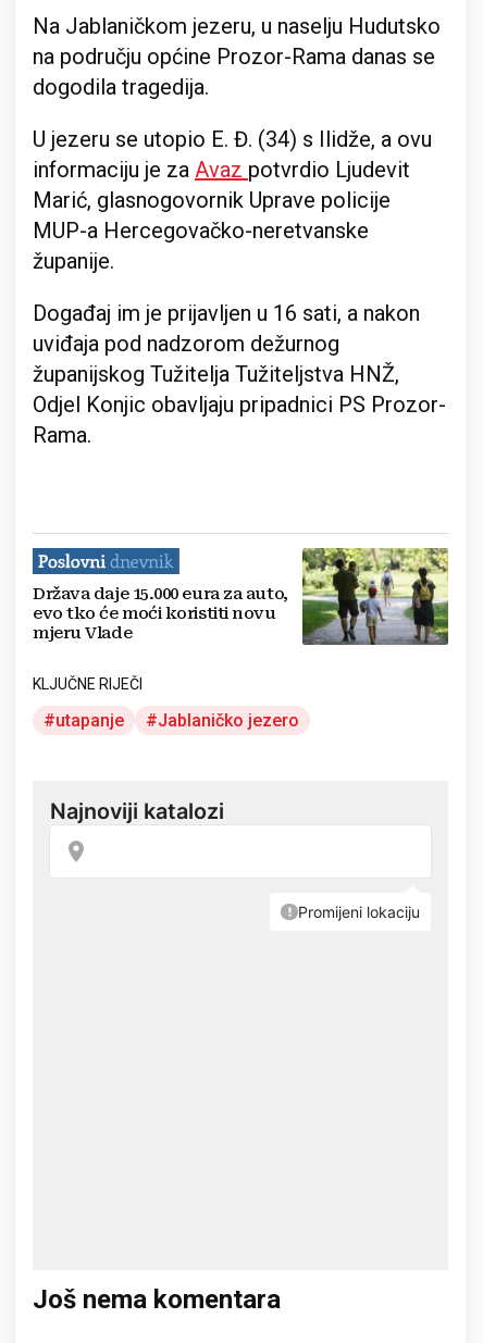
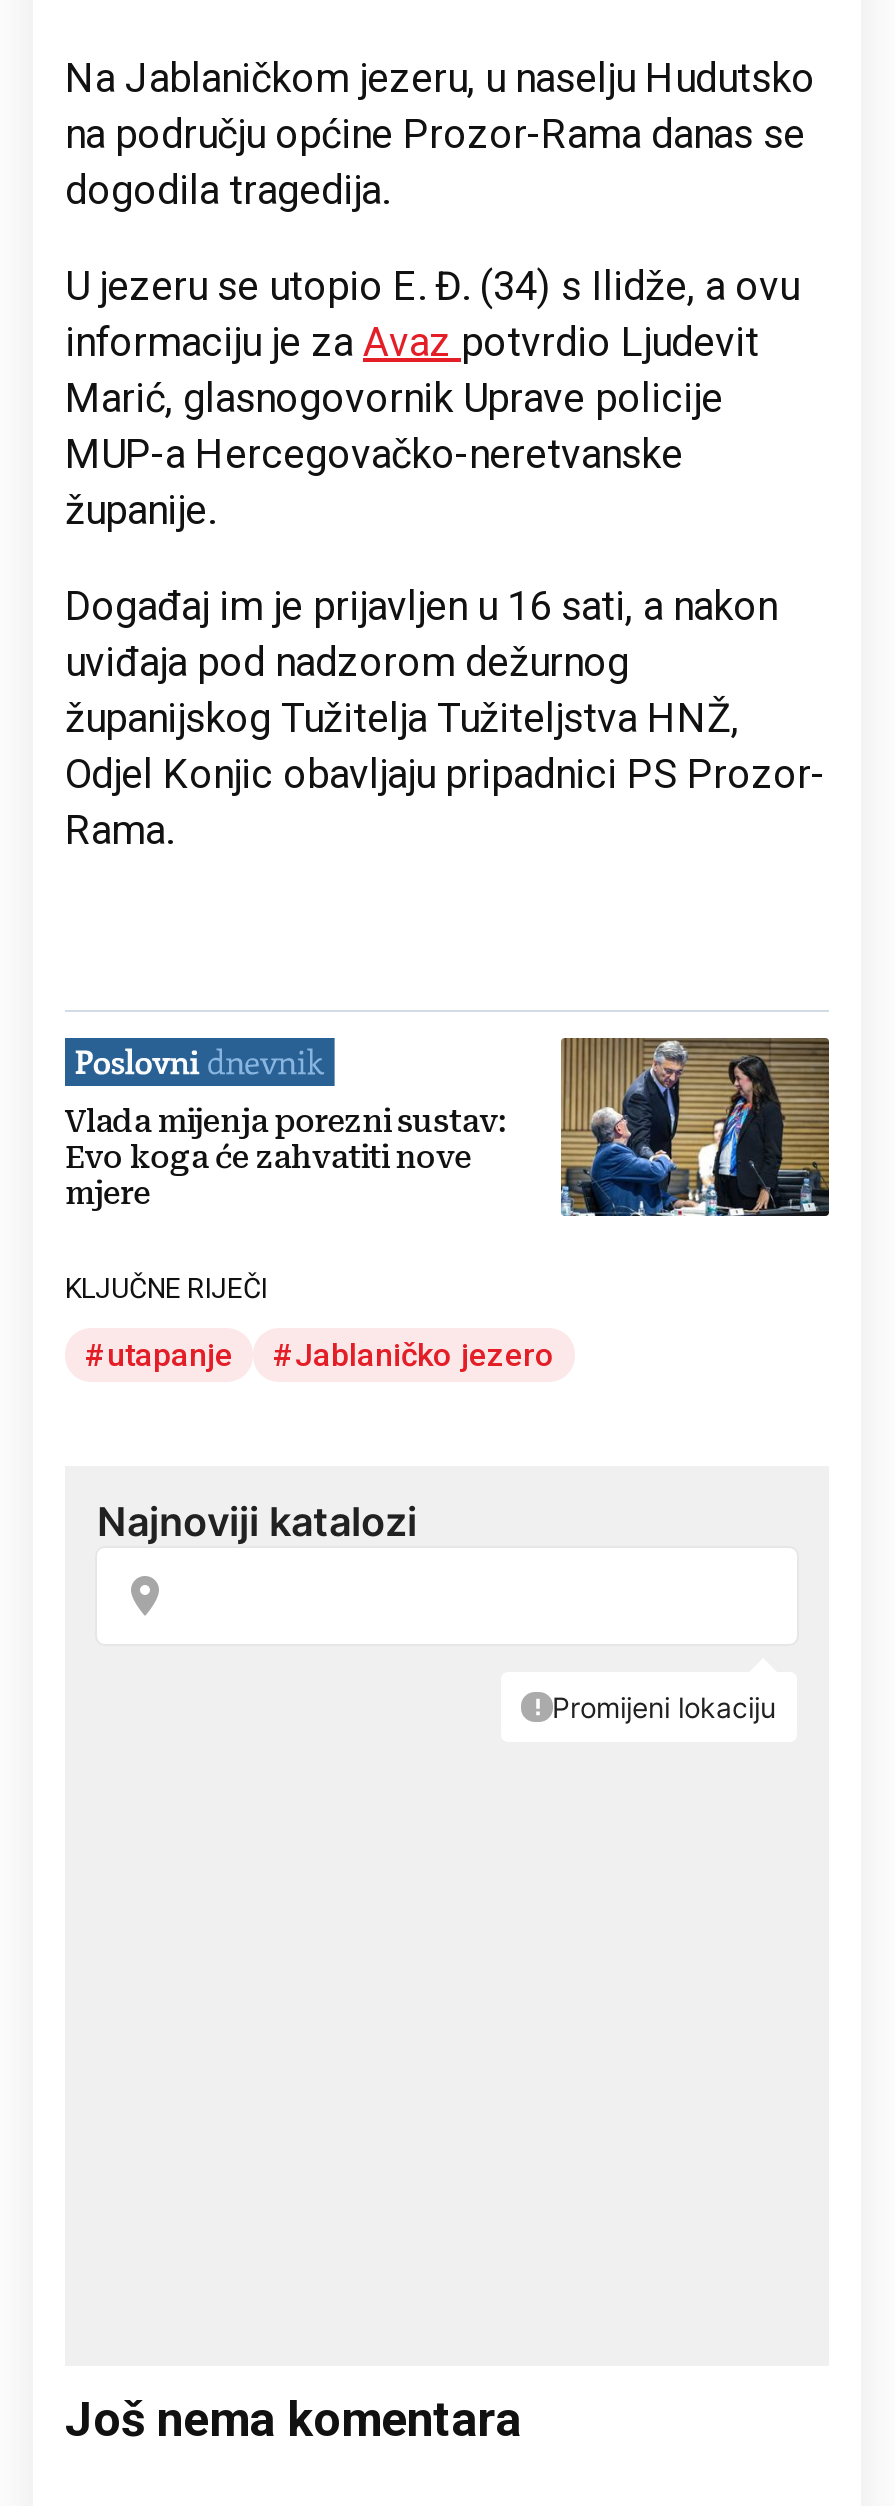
- [image]
- Država daje 15.000 eura za auto,
- evo tko će moći koristiti novu
- mjeru Vlade
+ [image]
+ Vlada mijenja porezni sustav:
+ Evo koga će zahvatiti nove
+ mjere
